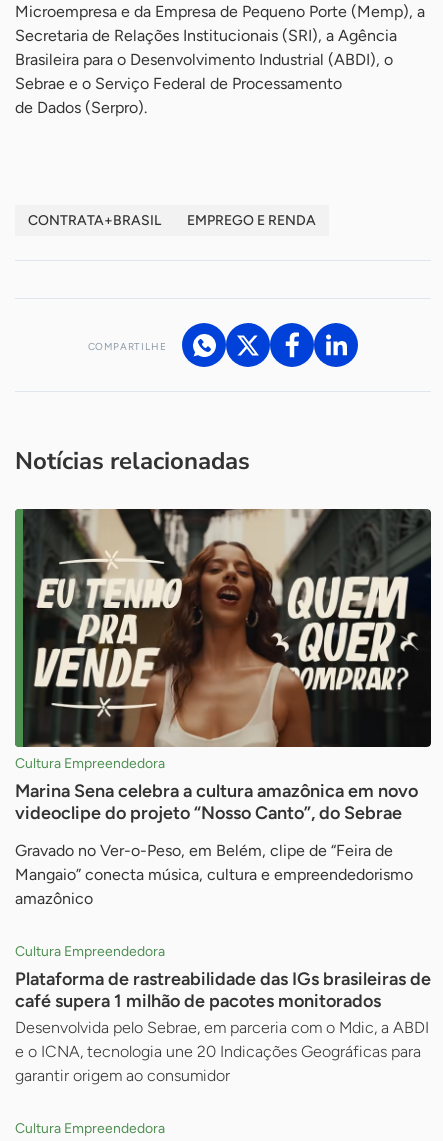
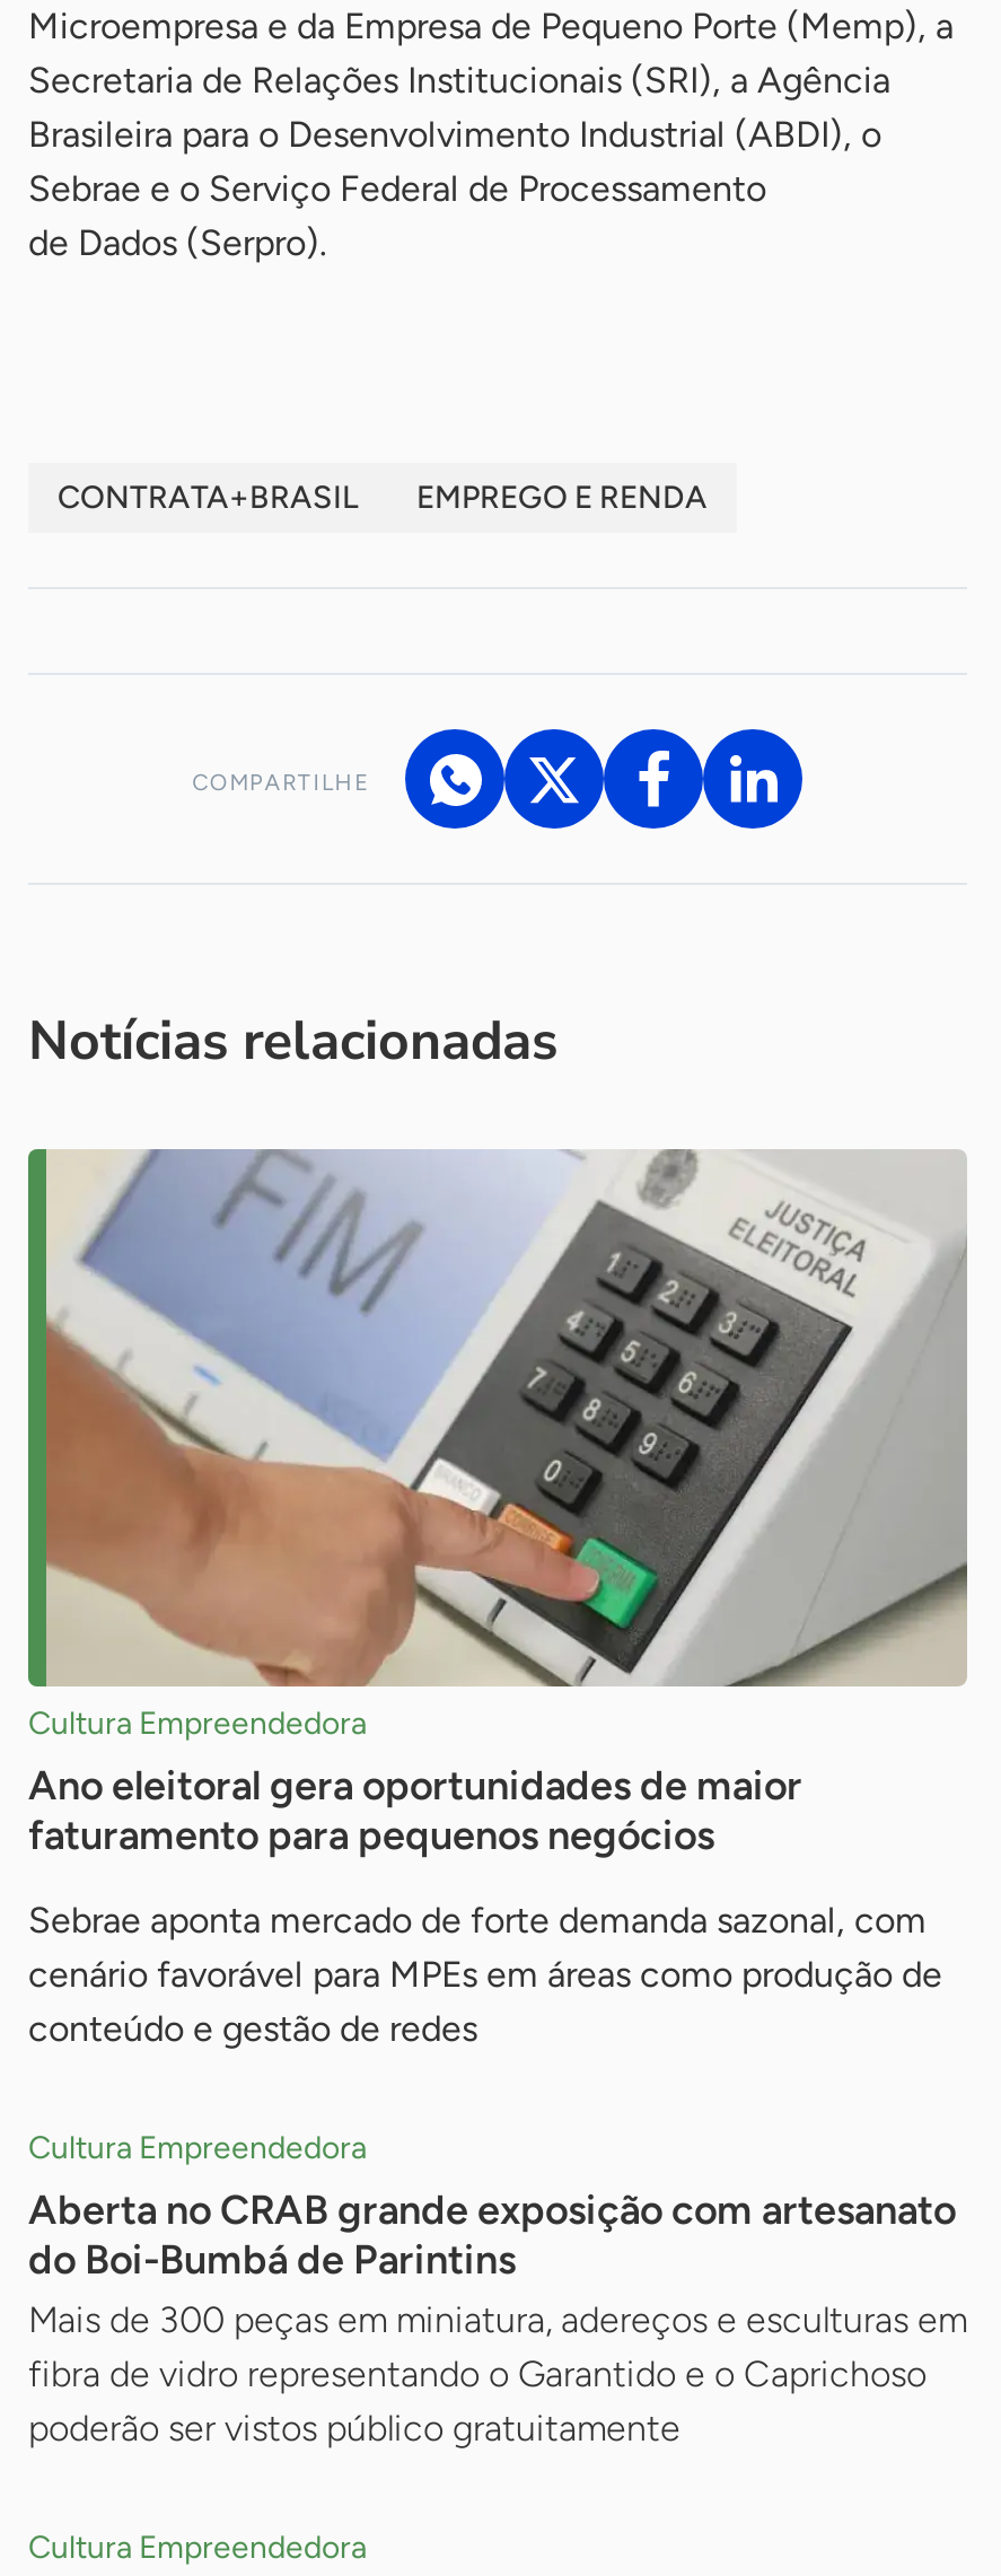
- [image]
- Marina Sena celebra a cultura amazônica em novo
- videoclipe do projeto “Nosso Canto”, do Sebrae
+ [image]
+ Ano eleitoral gera oportunidades de maior
+ faturamento para pequenos negócios

- Gravado no Ver-o-Peso, em Belém, clipe de “Feira de
- Mangaio” conecta música, cultura e empreendedorismo
- amazônico
+ Sebrae aponta mercado de forte demanda sazonal, com
+ cenário favorável para MPEs em áreas como produção de
+ conteúdo e gestão de redes

- Plataforma de rastreabilidade das IGs brasileiras de
- café supera 1 milhão de pacotes monitorados
- Desenvolvida pelo Sebrae, em parceria com o Mdic, a ABDI
- e o ICNA, tecnologia une 20 Indicações Geográficas para
- garantir origem ao consumidor
+ Aberta no CRAB grande exposição com artesanato
+ do Boi-Bumbá de Parintins
+ Mais de 300 peças em miniatura, adereços e esculturas em
+ fibra de vidro representando o Garantido e o Caprichoso
+ poderão ser vistos público gratuitamente
